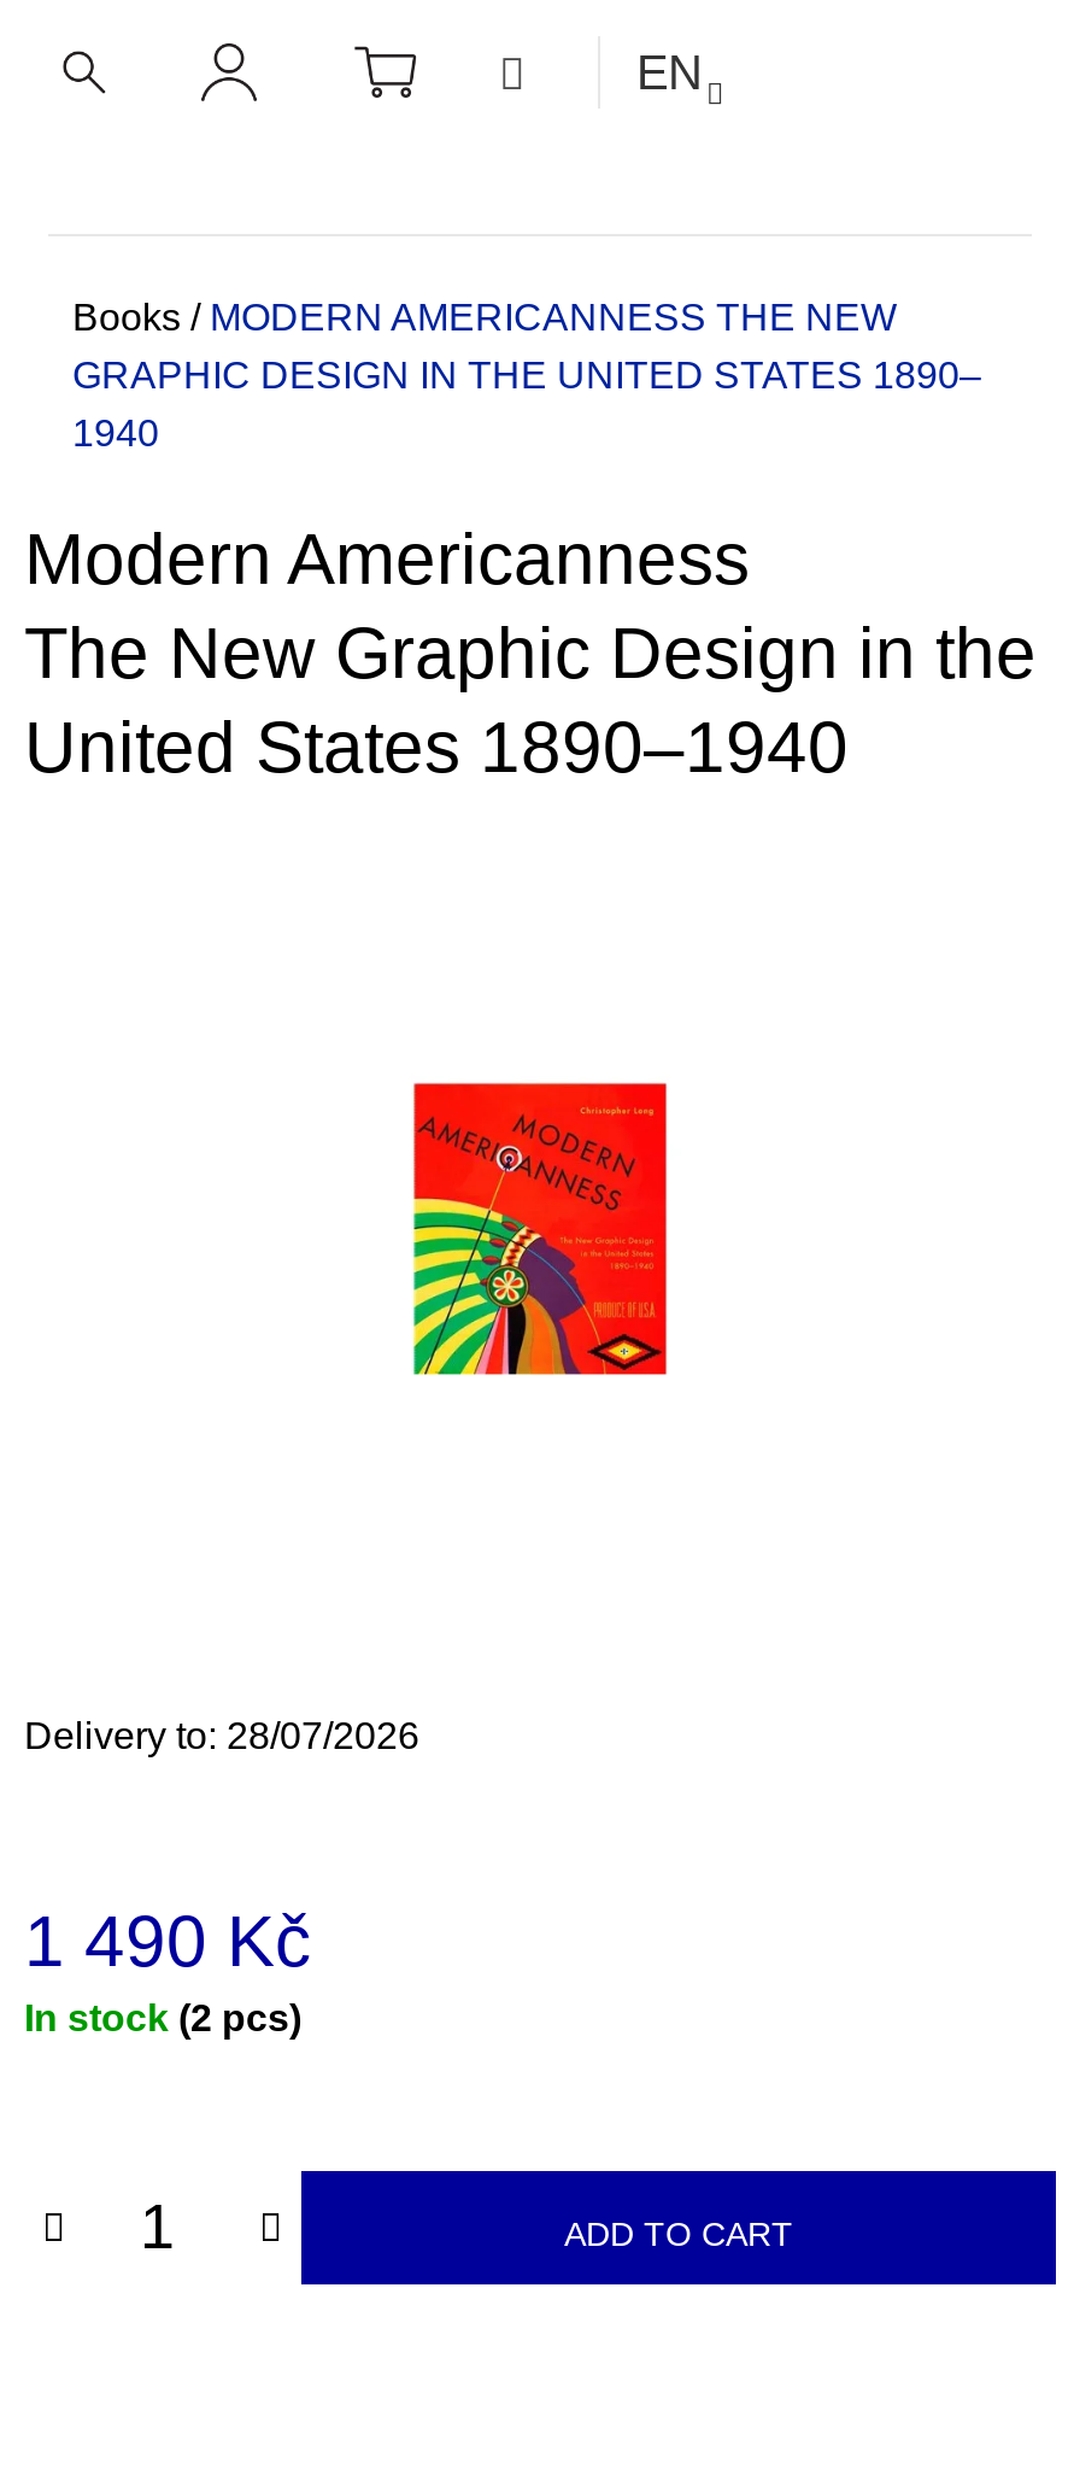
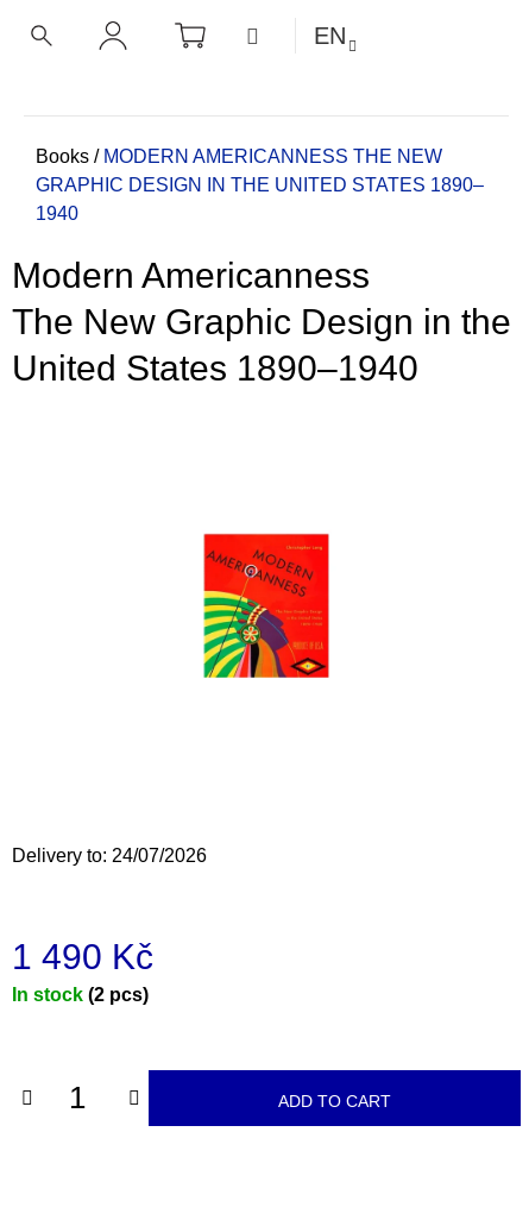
- Delivery to: 28/07/2026
+ Delivery to: 24/07/2026
